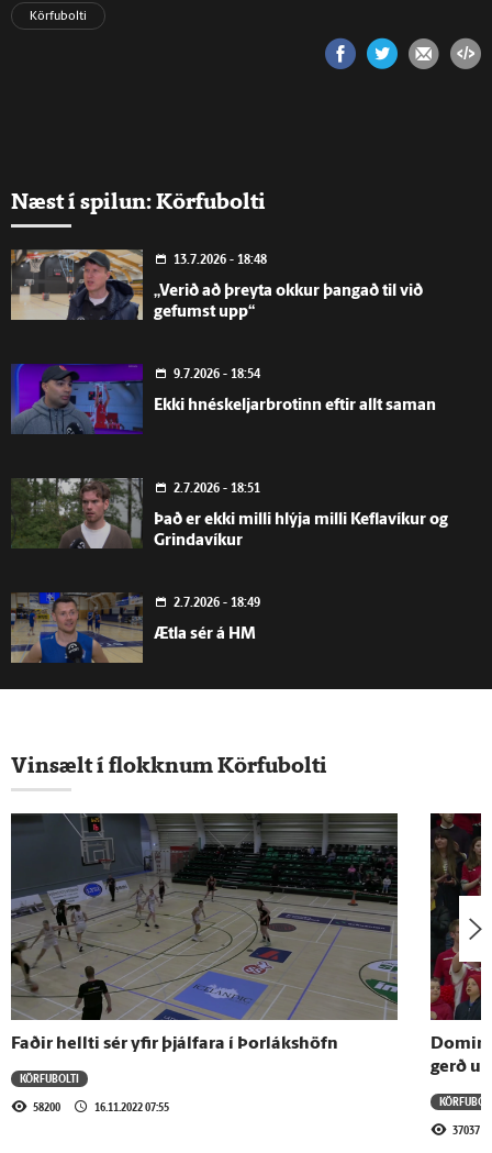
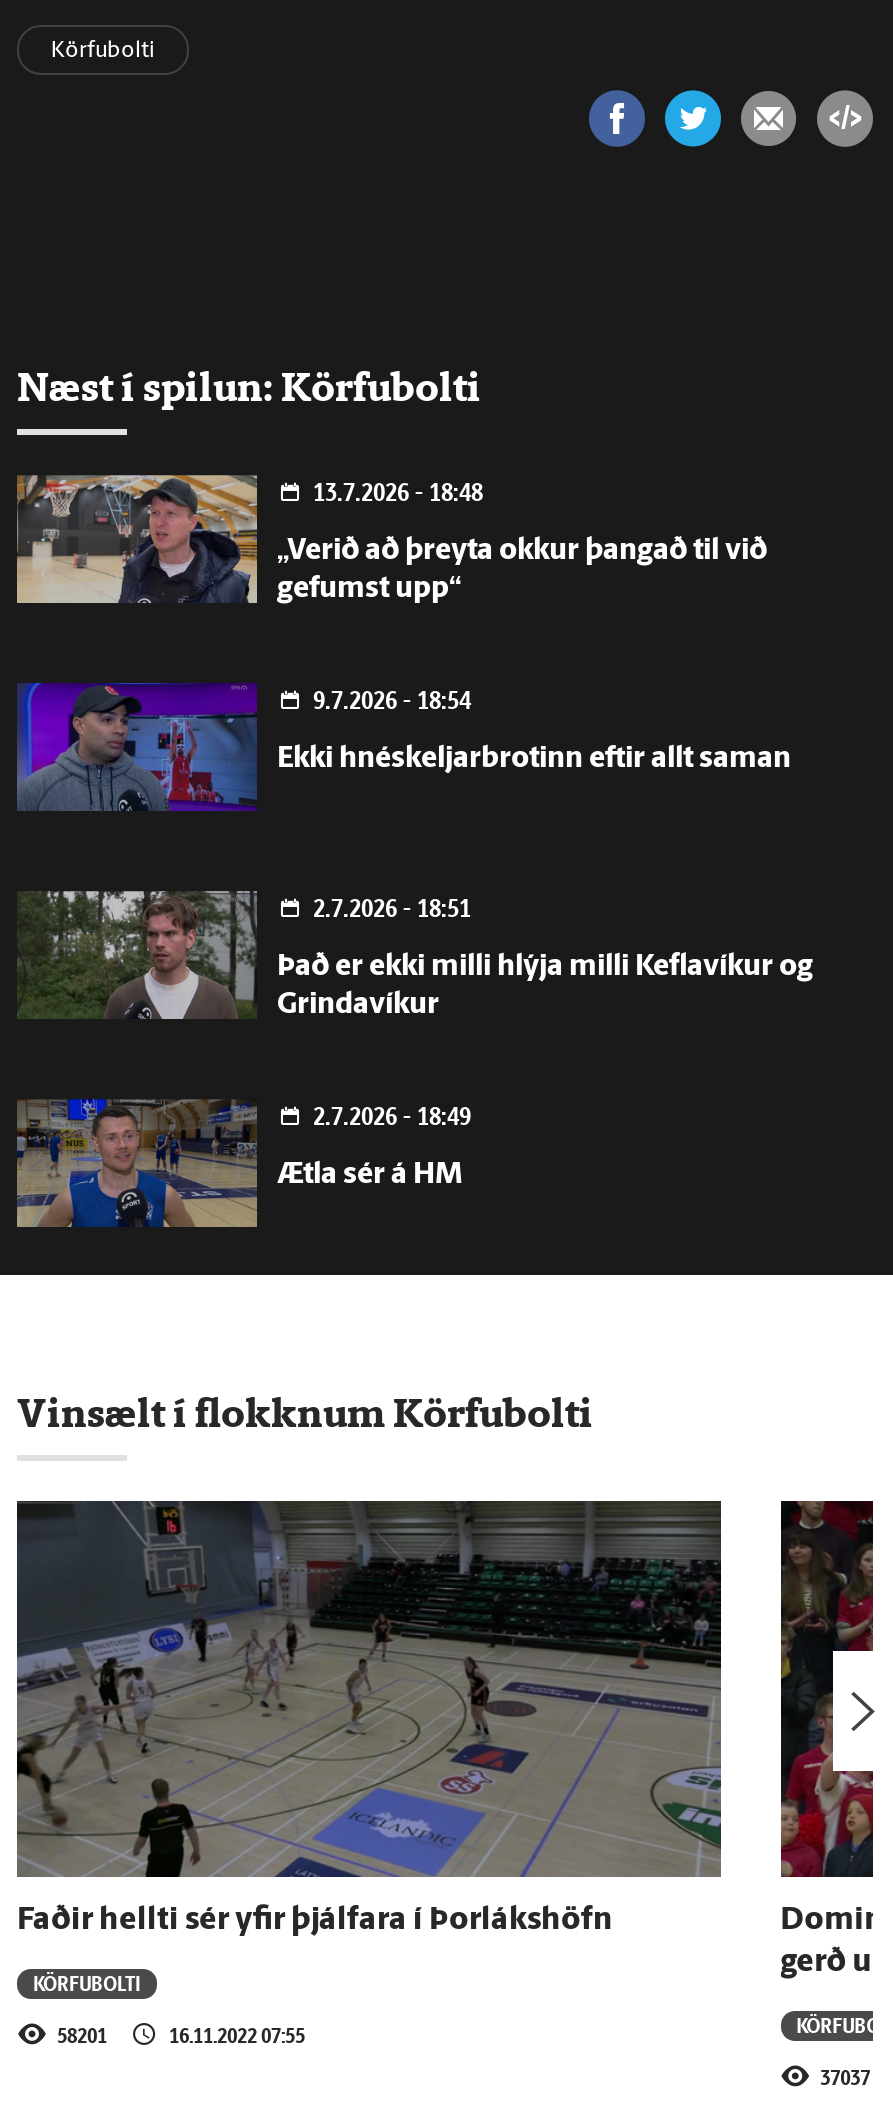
- 58200 16.11.2022 07:55
+ 58201 16.11.2022 07:55
